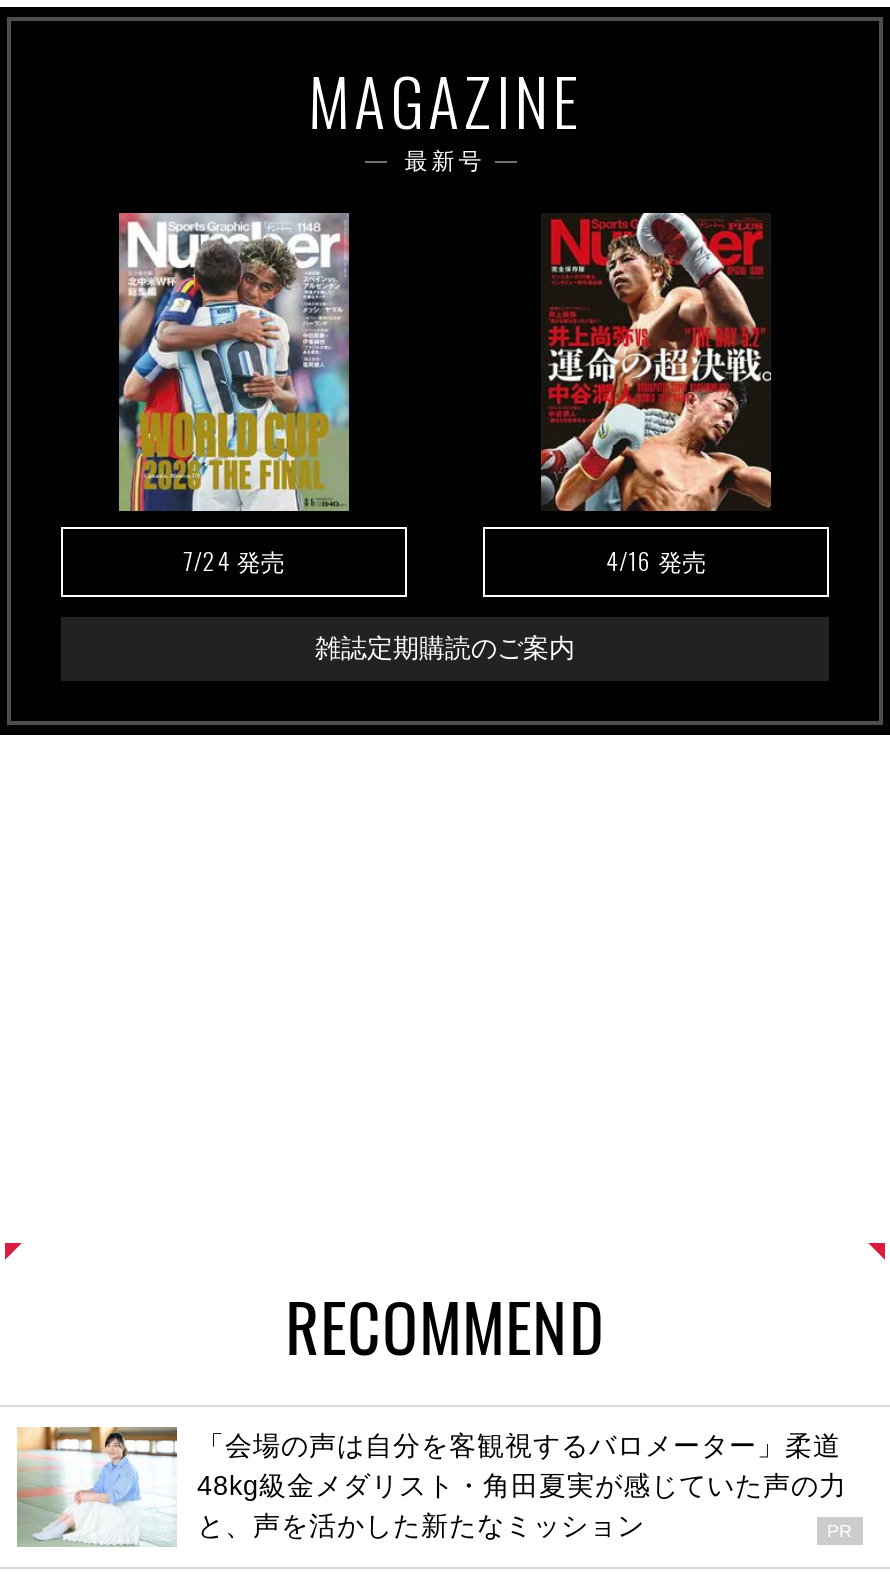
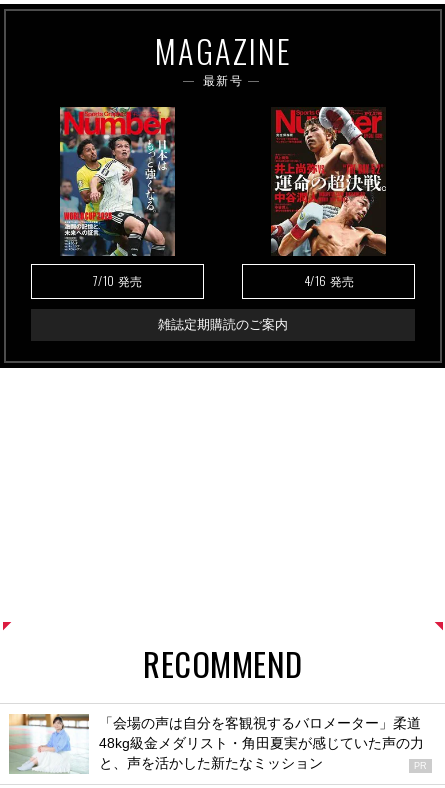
- [image]
- 7/24発売
+ [image]
+ 7/10発売
